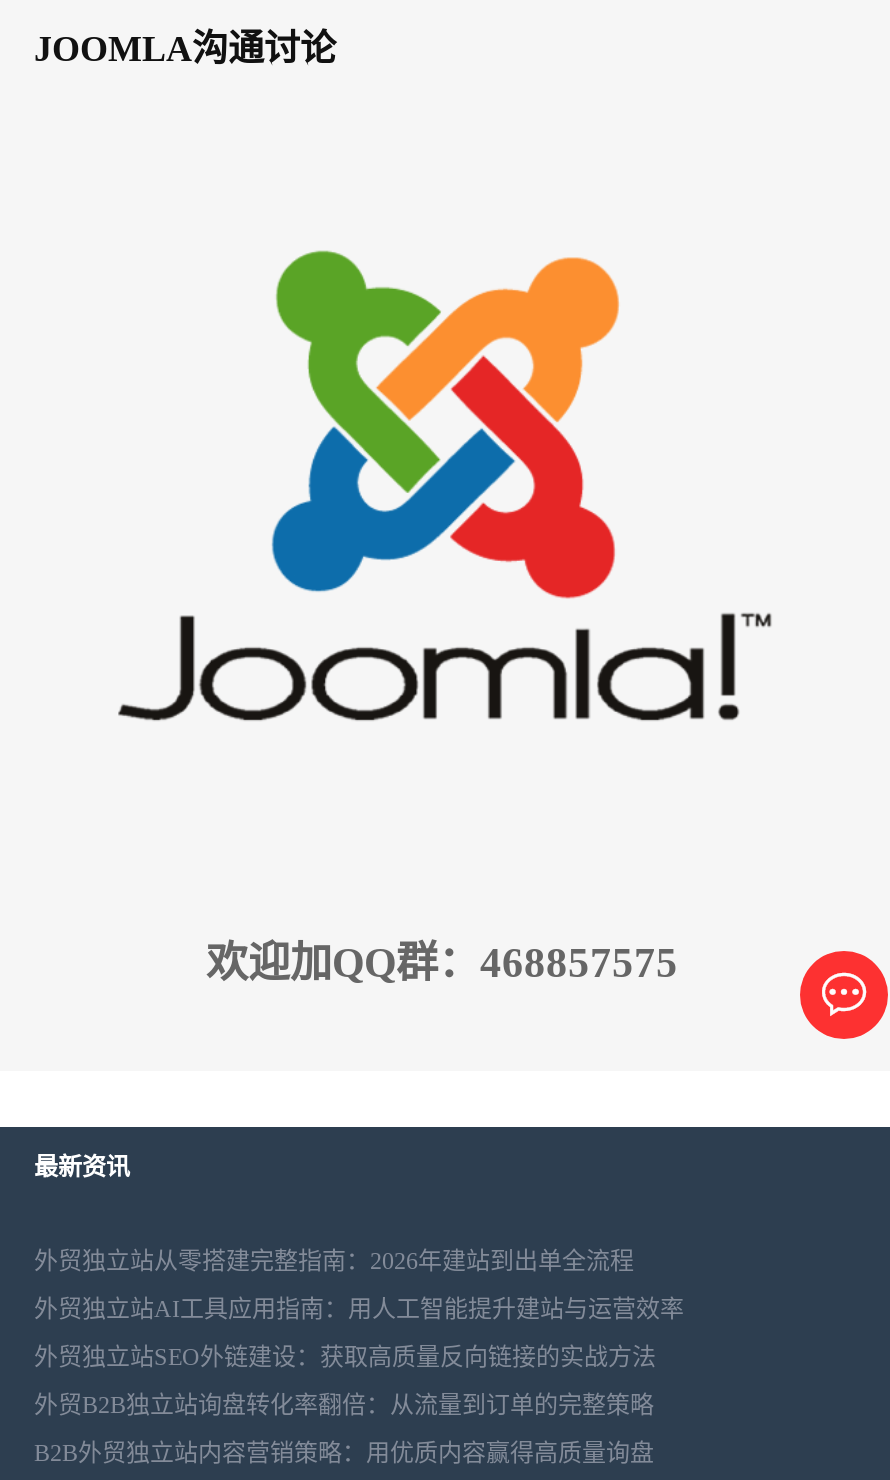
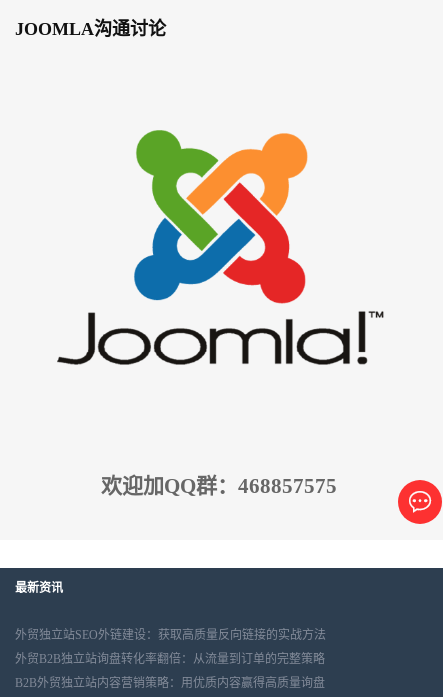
- 外贸独立站从零搭建完整指南：2026年建站到出单全流程
- 外贸独立站AI工具应用指南：用人工智能提升建站与运营效率
